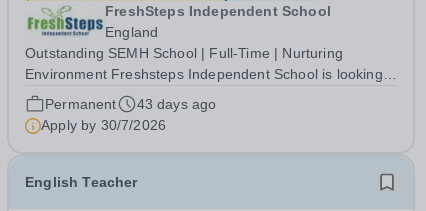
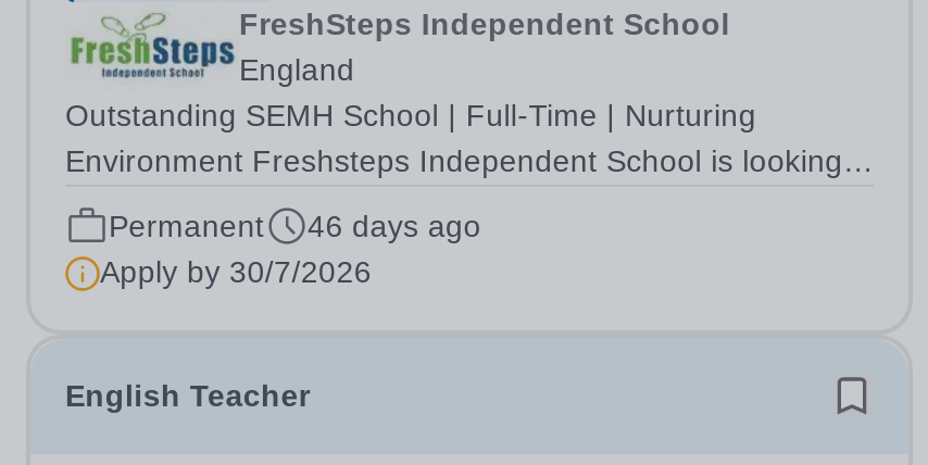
- Permanent 43 days ago
+ Permanent 46 days ago
